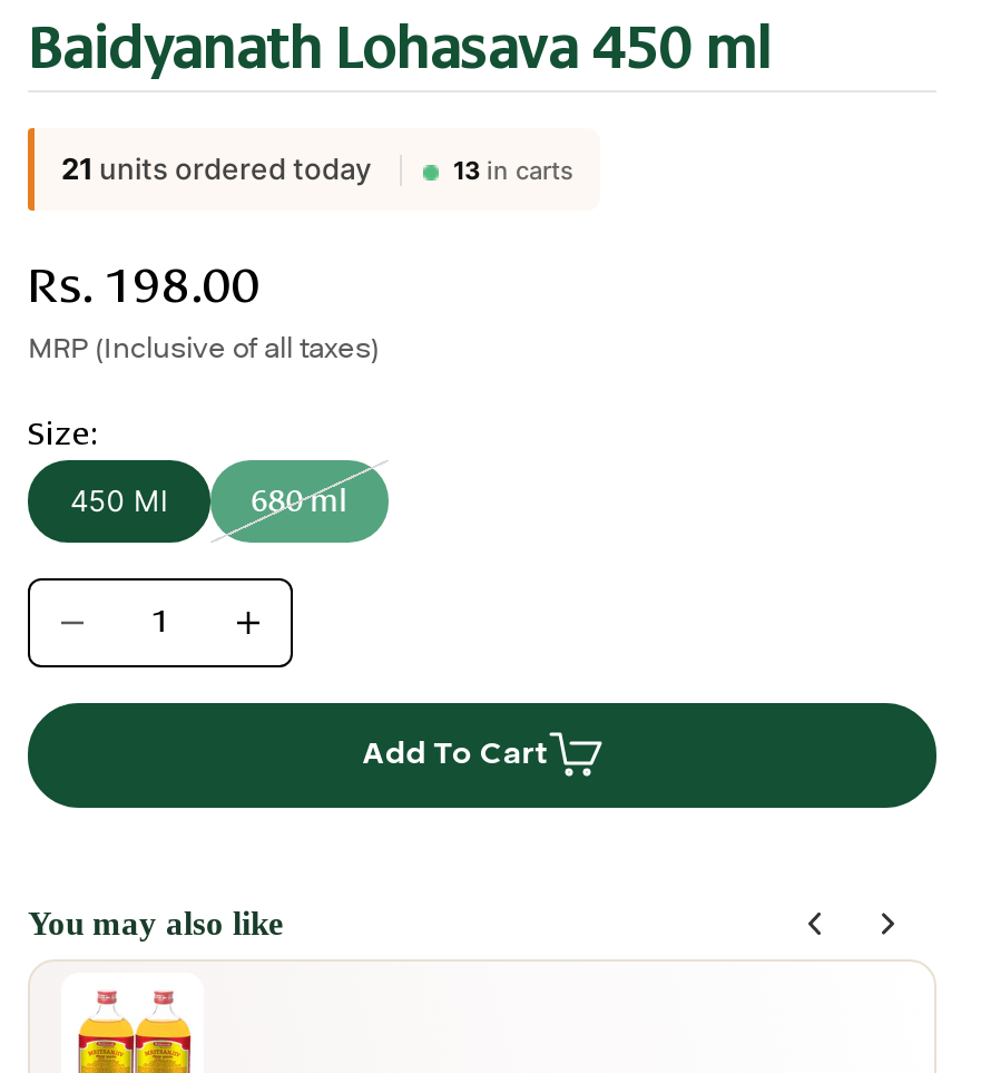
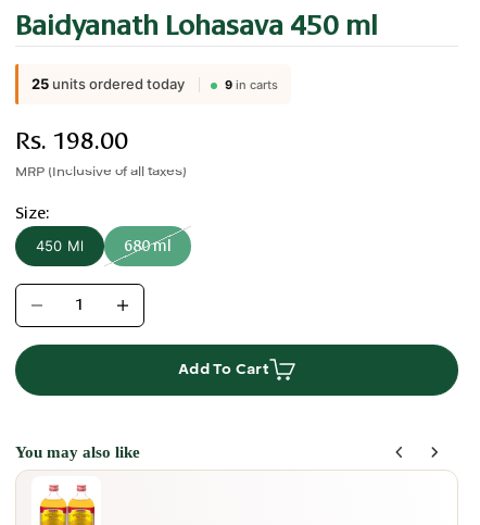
- 21 units ordered today
+ 25 units ordered today

- 13 in carts
+ 9 in carts
